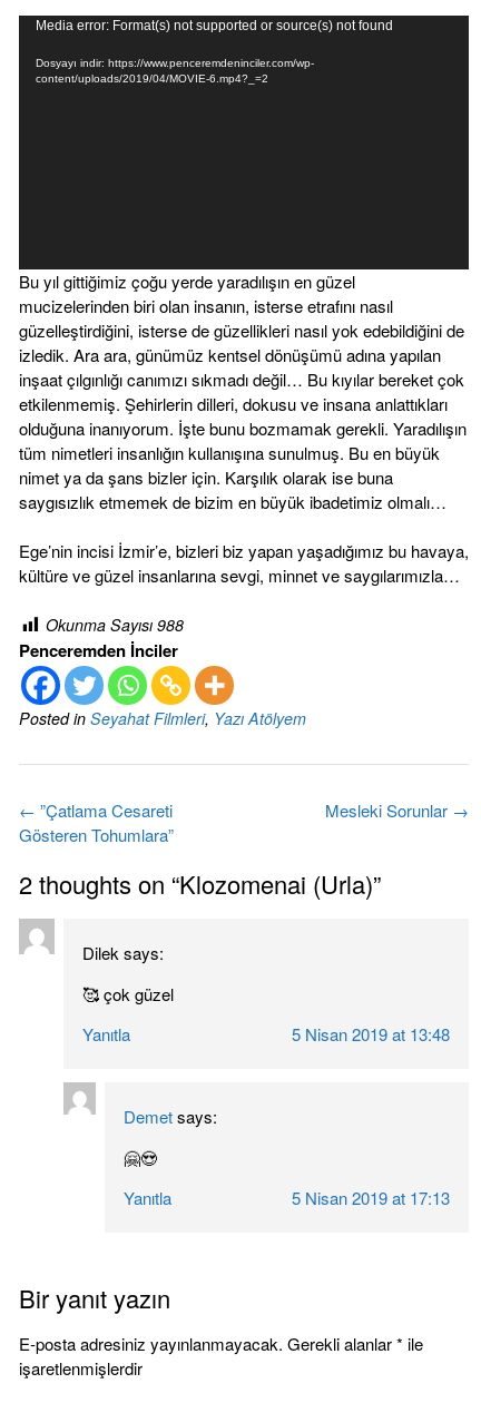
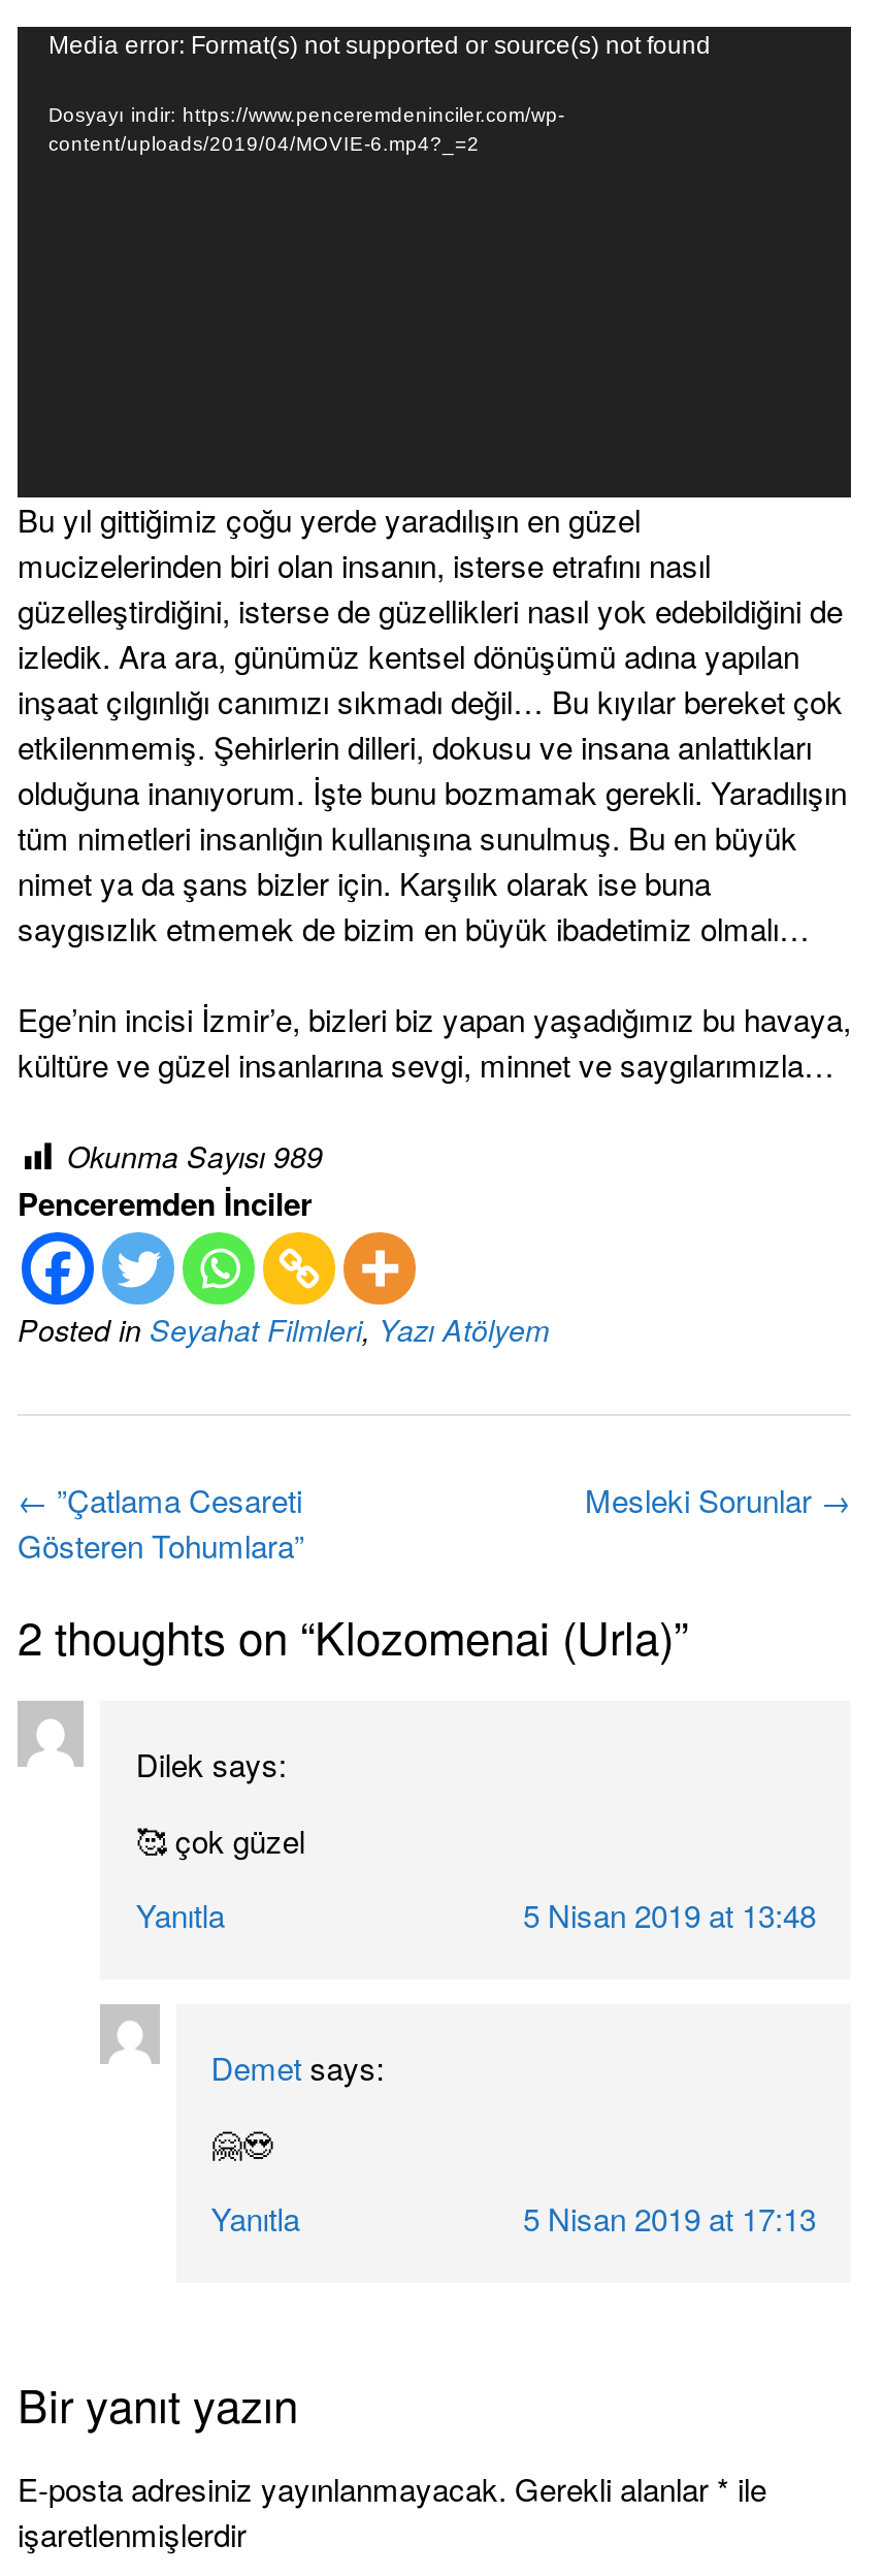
- Okunma Sayısı 988
+ Okunma Sayısı 989
